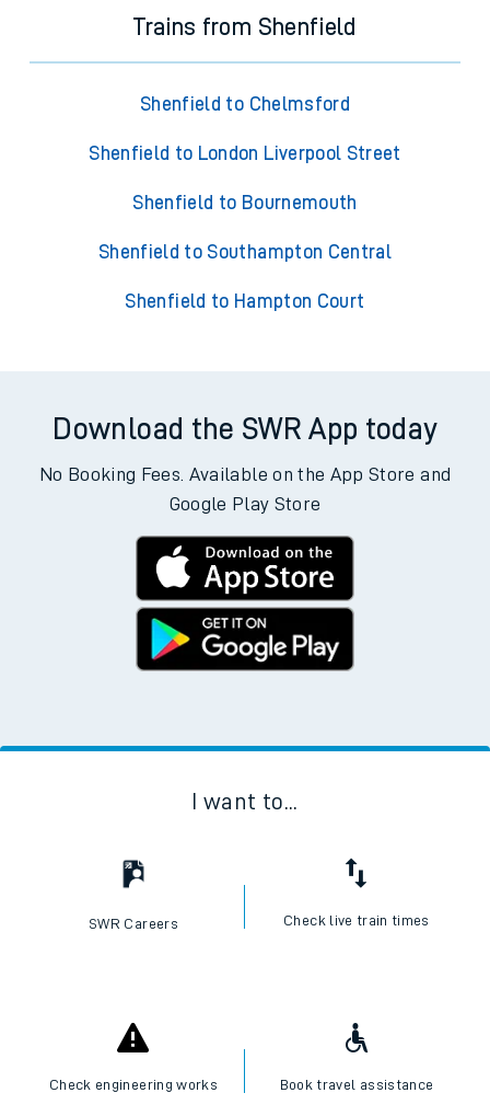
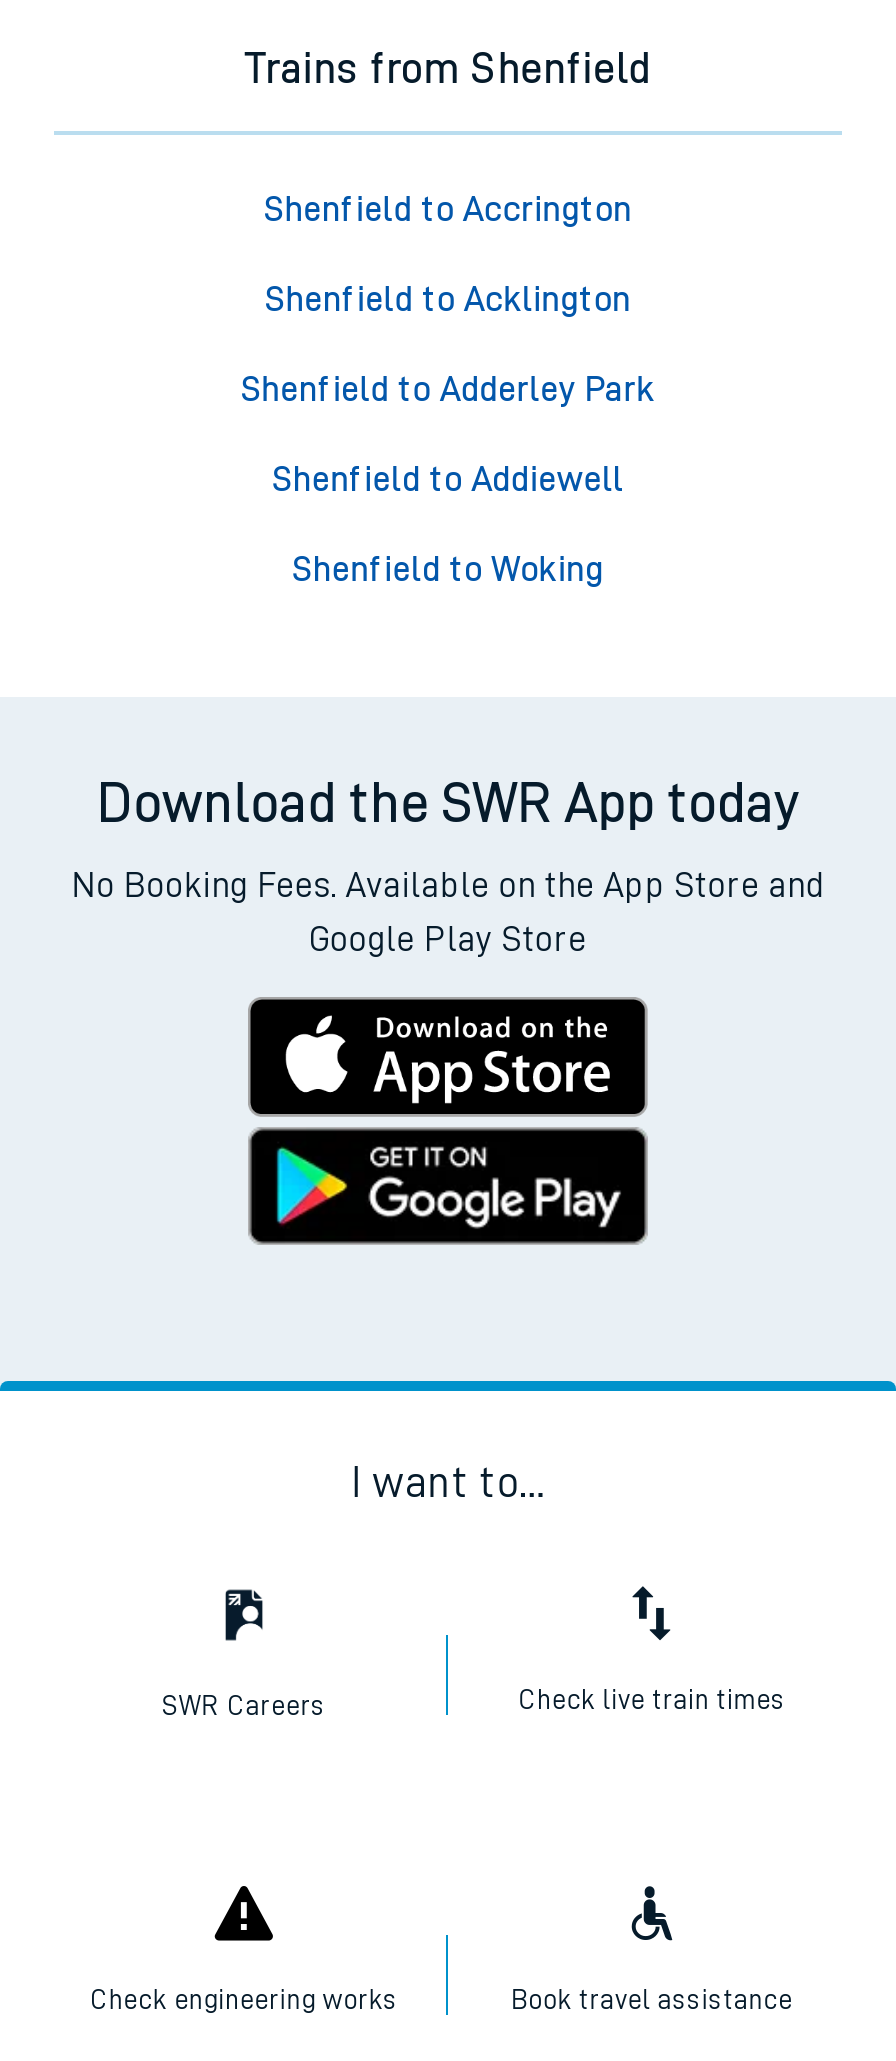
- Shenfield to Chelmsford
+ Shenfield to Accrington

- Shenfield to London Liverpool Street
+ Shenfield to Acklington

- Shenfield to Bournemouth
+ Shenfield to Adderley Park

- Shenfield to Southampton Central
+ Shenfield to Addiewell

- Shenfield to Hampton Court
+ Shenfield to Woking
